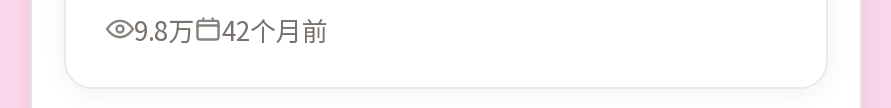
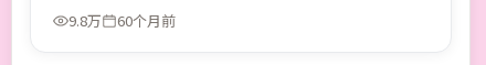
- 9.8万 42个月前
+ 9.8万 60个月前
